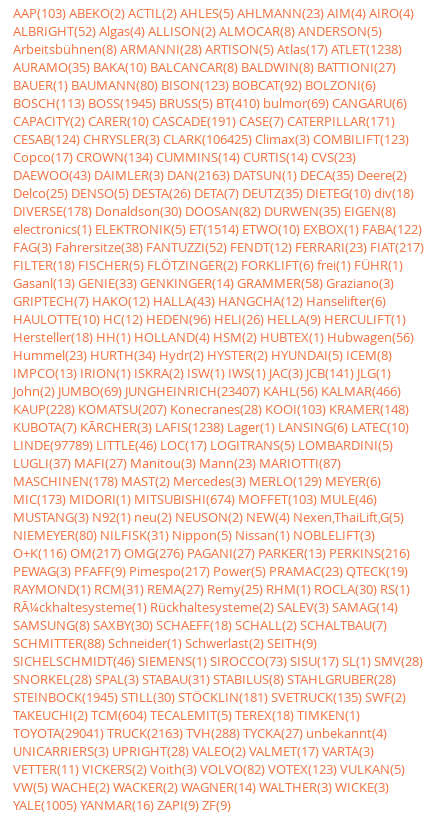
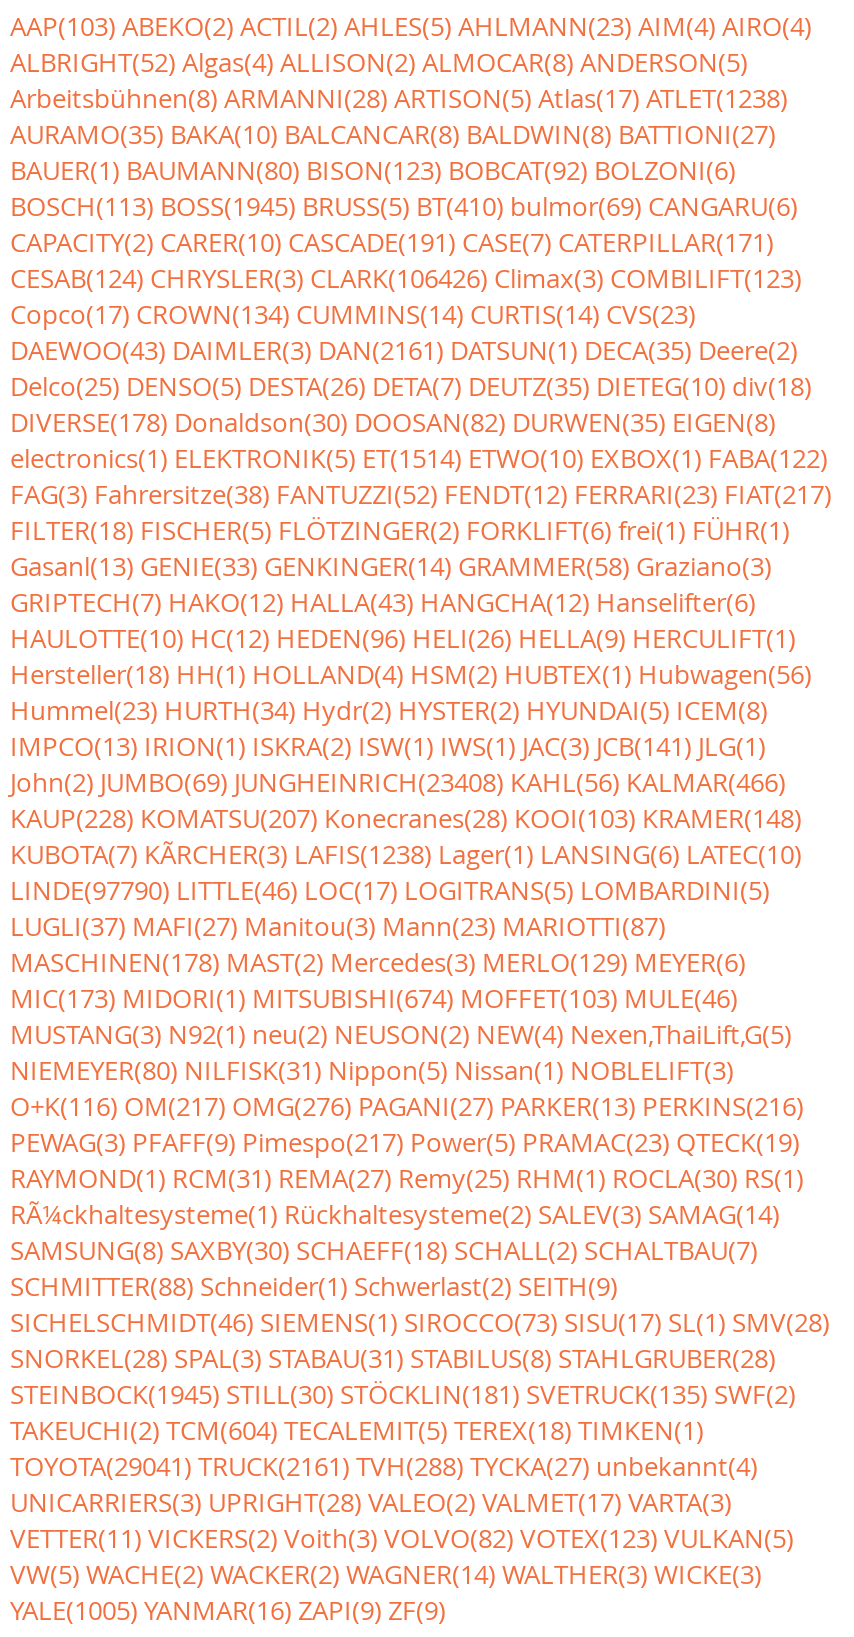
- CESAB(124) CHRYSLER(3) CLARK(106425) Climax(3) COMBILIFT(123)
+ CESAB(124) CHRYSLER(3) CLARK(106426) Climax(3) COMBILIFT(123)

- DAEWOO(43) DAIMLER(3) DAN(2163) DATSUN(1) DECA(35) Deere(2)
+ DAEWOO(43) DAIMLER(3) DAN(2161) DATSUN(1) DECA(35) Deere(2)

- John(2) JUMBO(69) JUNGHEINRICH(23407) KAHL(56) KALMAR(466)
+ John(2) JUMBO(69) JUNGHEINRICH(23408) KAHL(56) KALMAR(466)

- LINDE(97789) LITTLE(46) LOC(17) LOGITRANS(5) LOMBARDINI(5)
+ LINDE(97790) LITTLE(46) LOC(17) LOGITRANS(5) LOMBARDINI(5)

- TOYOTA(29041) TRUCK(2163) TVH(288) TYCKA(27) unbekannt(4)
+ TOYOTA(29041) TRUCK(2161) TVH(288) TYCKA(27) unbekannt(4)
